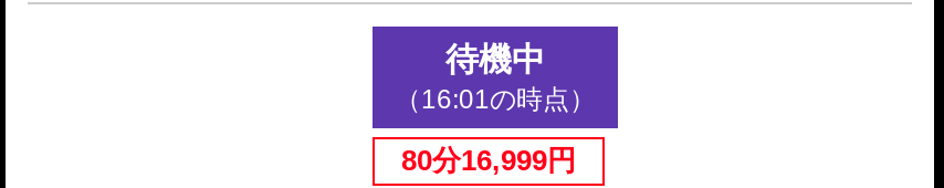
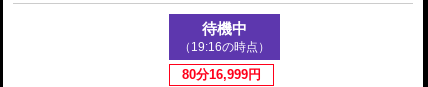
- （16:01の時点）
+ （19:16の時点）
